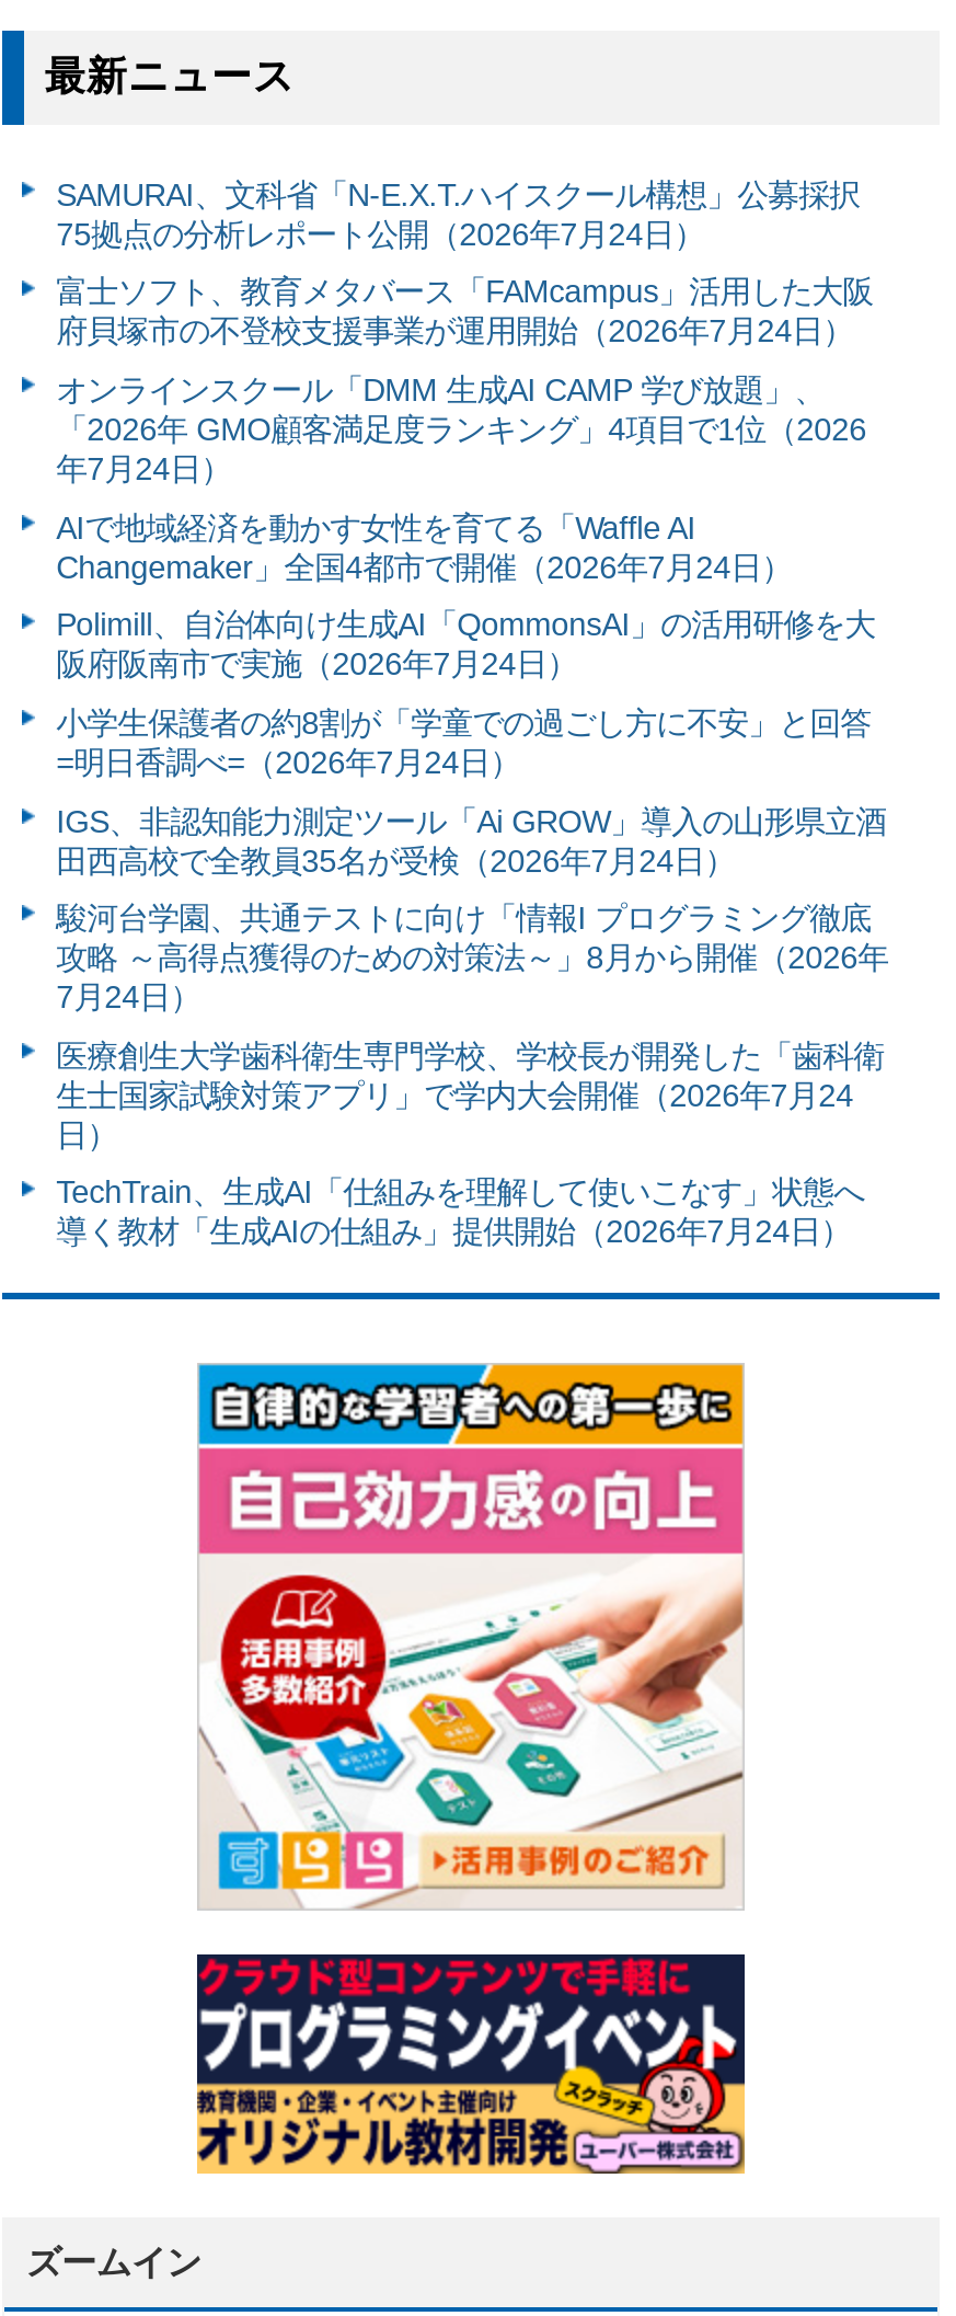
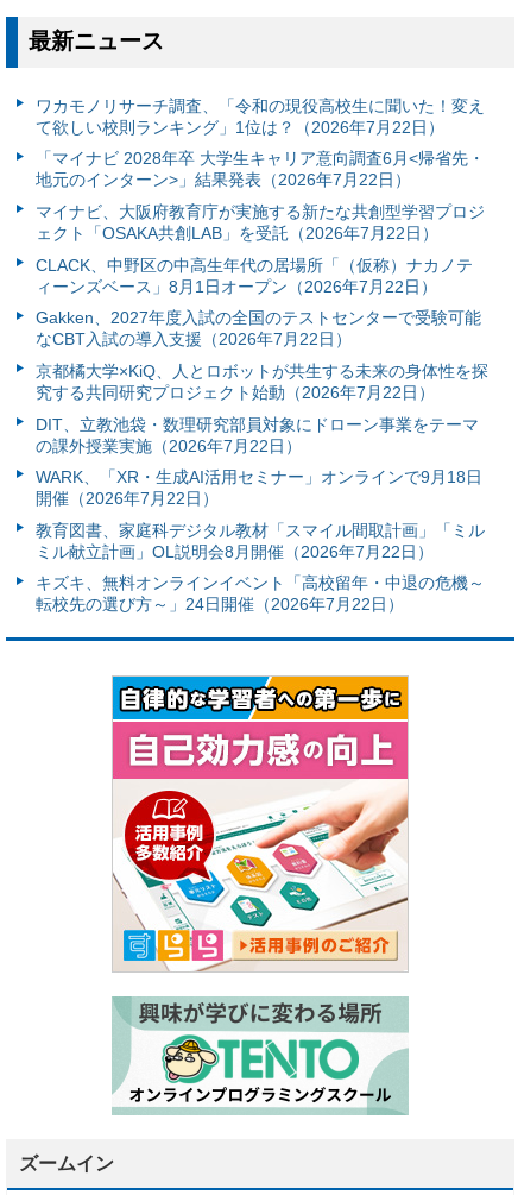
- SAMURAI、文科省「N-E.X.T.ハイスクール構想」公募採択
- 75拠点の分析レポート公開（2026年7月24日）
+ ワカモノリサーチ調査、「令和の現役高校生に聞いた！変え
+ て欲しい校則ランキング」1位は？（2026年7月22日）

- 富⼠ソフト、教育メタバース「FAMcampus」活用した大阪
- 府貝塚市の不登校支援事業が運用開始（2026年7月24日）
+ 「マイナビ 2028年卒 大学生キャリア意向調査6月<帰省先・
+ 地元のインターン>」結果発表（2026年7月22日）

- オンラインスクール「DMM 生成AI CAMP 学び放題」、
- 「2026年 GMO顧客満足度ランキング」4項目で1位（2026
- 年7月24日）
+ マイナビ、大阪府教育庁が実施する新たな共創型学習プロジ
+ ェクト「OSAKA共創LAB」を受託（2026年7月22日）

- AIで地域経済を動かす女性を育てる「Waffle AI
- Changemaker」全国4都市で開催（2026年7月24日）
+ CLACK、中野区の中高生年代の居場所「（仮称）ナカノテ
+ ィーンズベース」8月1日オープン（2026年7月22日）

- Polimill、自治体向け生成AI「QommonsAI」の活用研修を大
- 阪府阪南市で実施（2026年7月24日）
+ Gakken、2027年度入試の全国のテストセンターで受験可能
+ なCBT入試の導入支援（2026年7月22日）

- 小学生保護者の約8割が「学童での過ごし方に不安」と回答
- =明日香調べ=（2026年7月24日）
+ 京都橘大学×KiQ、人とロボットが共生する未来の身体性を探
+ 究する共同研究プロジェクト始動（2026年7月22日）

- IGS、非認知能力測定ツール「Ai GROW」導入の山形県立酒
- 田西高校で全教員35名が受検（2026年7月24日）
+ DIT、立教池袋・数理研究部員対象にドローン事業をテーマ
+ の課外授業実施（2026年7月22日）

- 駿河台学園、共通テストに向け「情報I プログラミング徹底
- 攻略 ～高得点獲得のための対策法～」8月から開催（2026年
- 7月24日）
+ WARK、「XR・生成AI活用セミナー」オンラインで9月18日
+ 開催（2026年7月22日）

- 医療創生大学歯科衛生専門学校、学校長が開発した「歯科衛
- 生士国家試験対策アプリ」で学内大会開催（2026年7月24
- 日）
+ 教育図書、家庭科デジタル教材「スマイル間取計画」「ミル
+ ミル献立計画」OL説明会8月開催（2026年7月22日）

- TechTrain、生成AI「仕組みを理解して使いこなす」状態へ
- 導く教材「生成AIの仕組み」提供開始（2026年7月24日）
+ キズキ、無料オンラインイベント「高校留年・中退の危機～
+ 転校先の選び方～」24日開催（2026年7月22日）

- [image]
+ [image]
